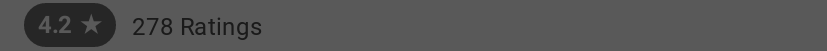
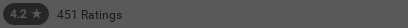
- 278 Ratings
+ 451 Ratings
